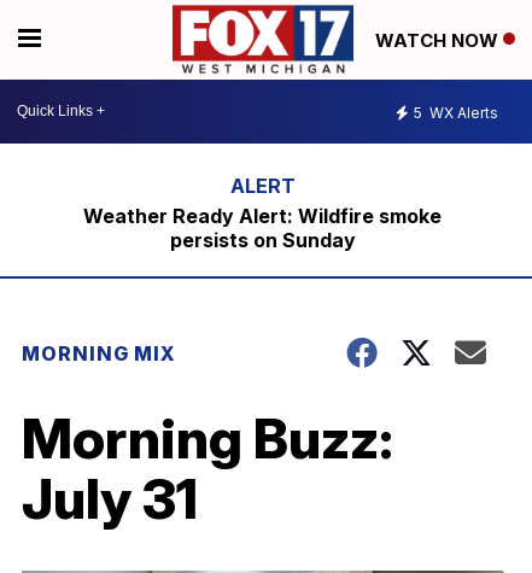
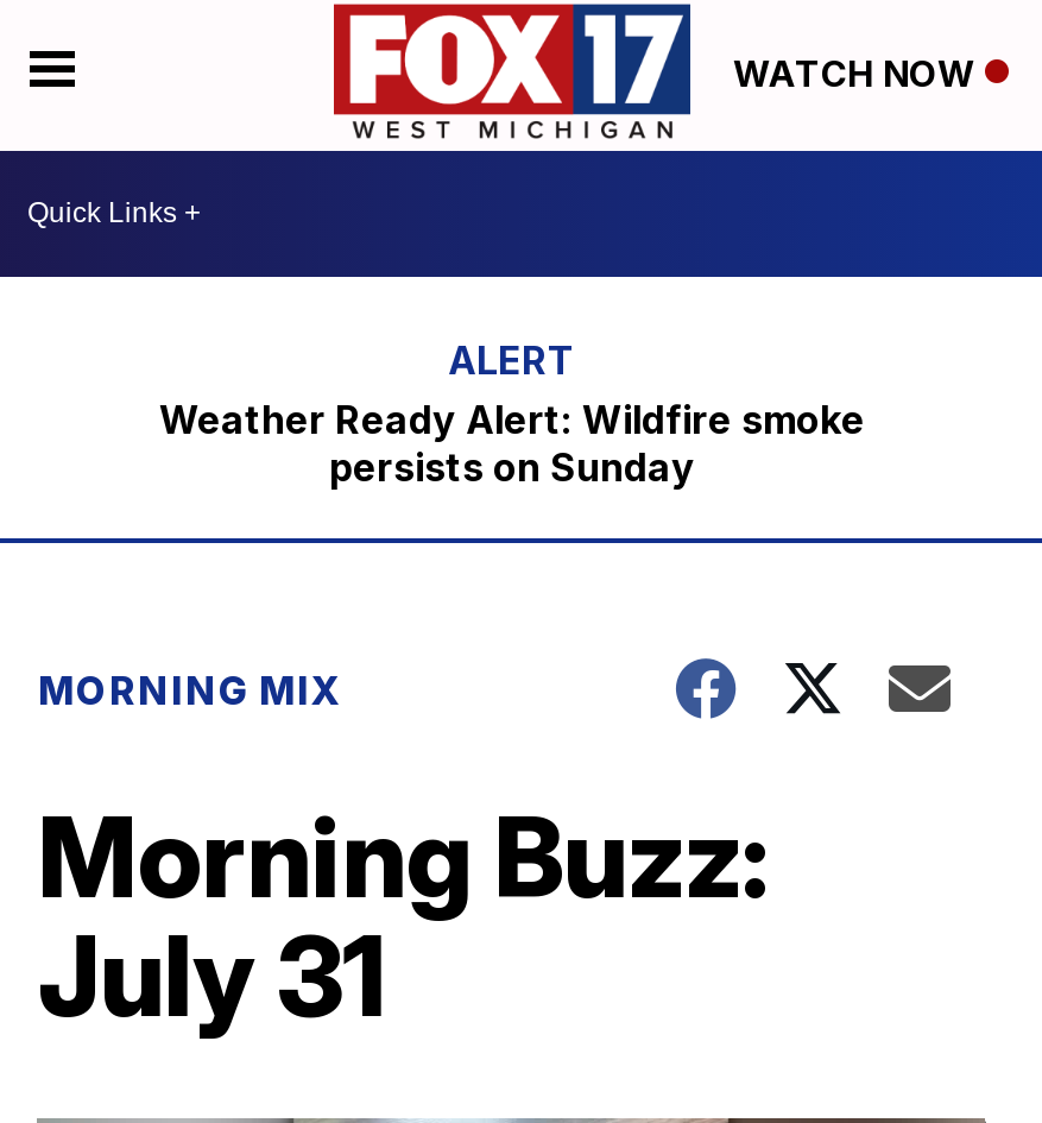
- 5 WX Alerts
